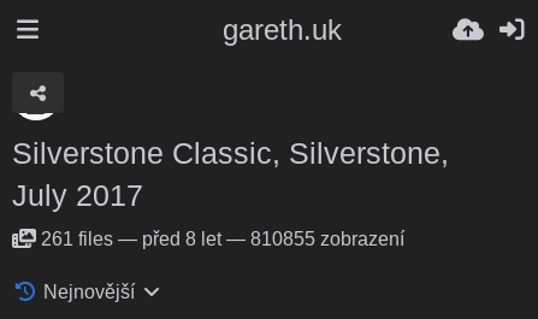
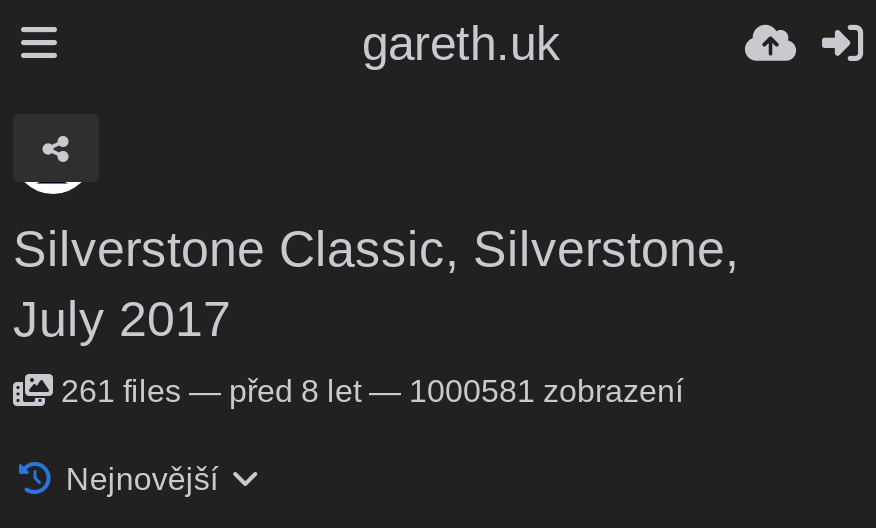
- 261 files — před 8 let — 810855 zobrazení
+ 261 files — před 8 let — 1000581 zobrazení
